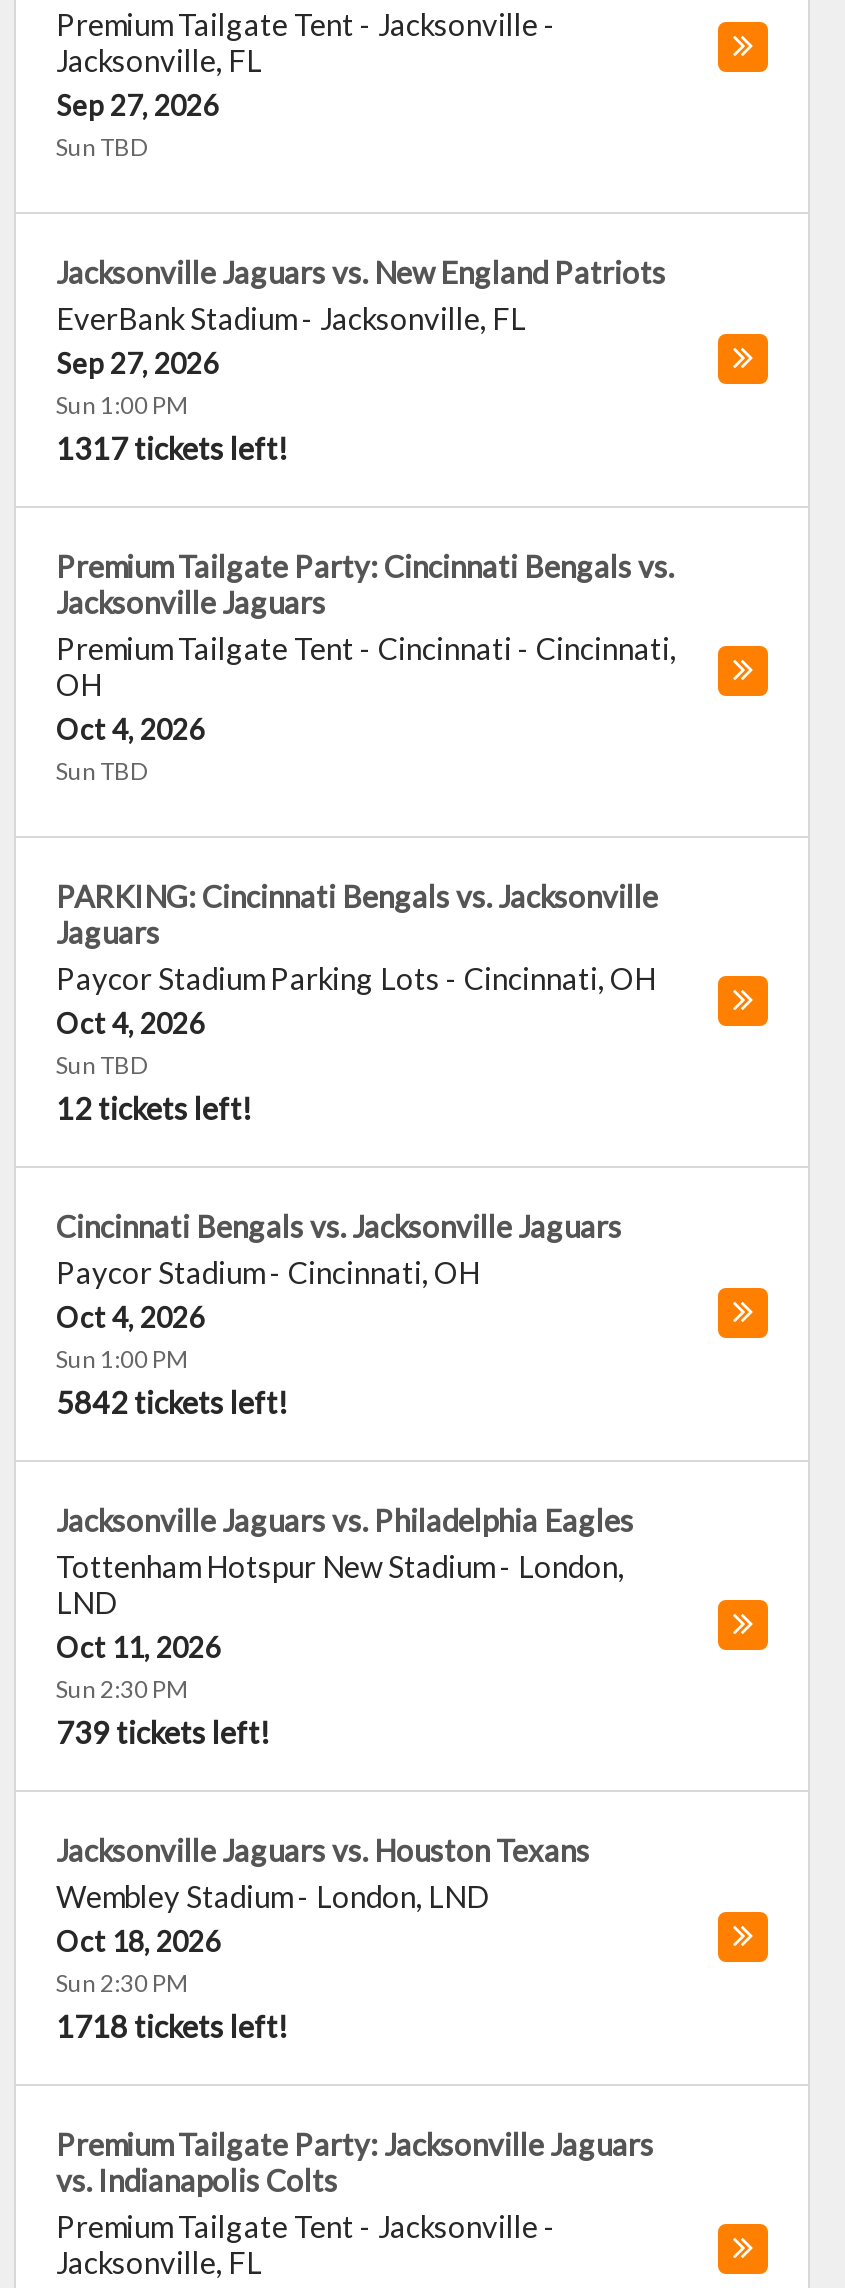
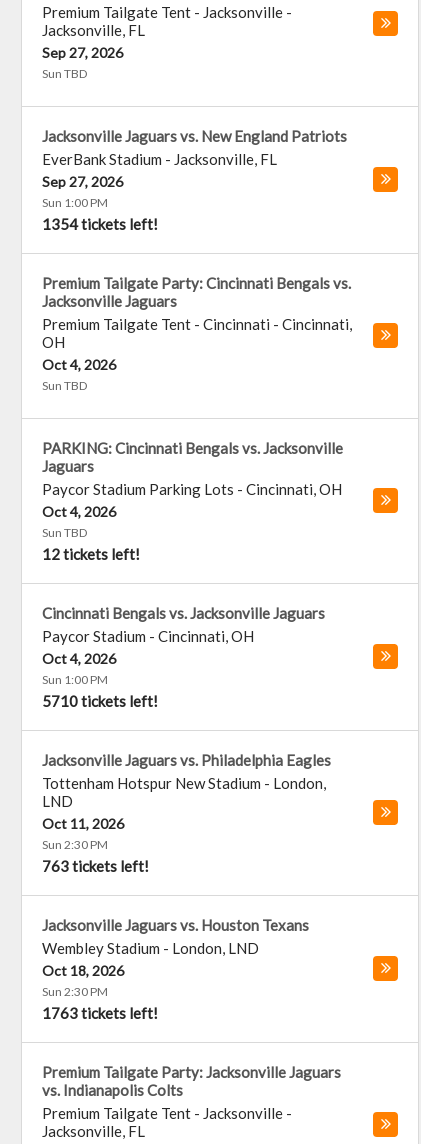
- 1317 tickets left!
+ 1354 tickets left!

- 5842 tickets left!
+ 5710 tickets left!

- 739 tickets left!
+ 763 tickets left!

- 1718 tickets left!
+ 1763 tickets left!
